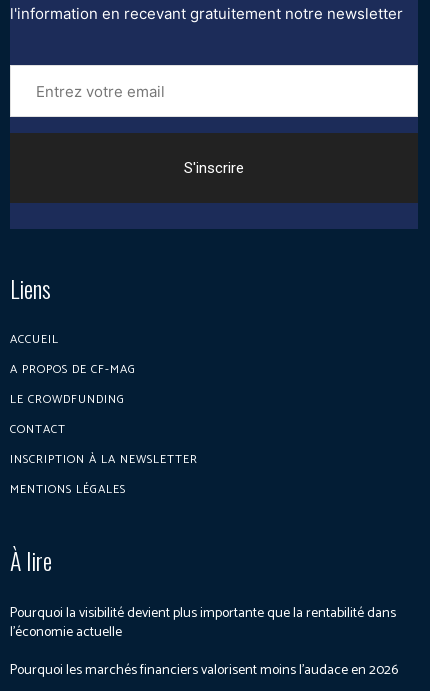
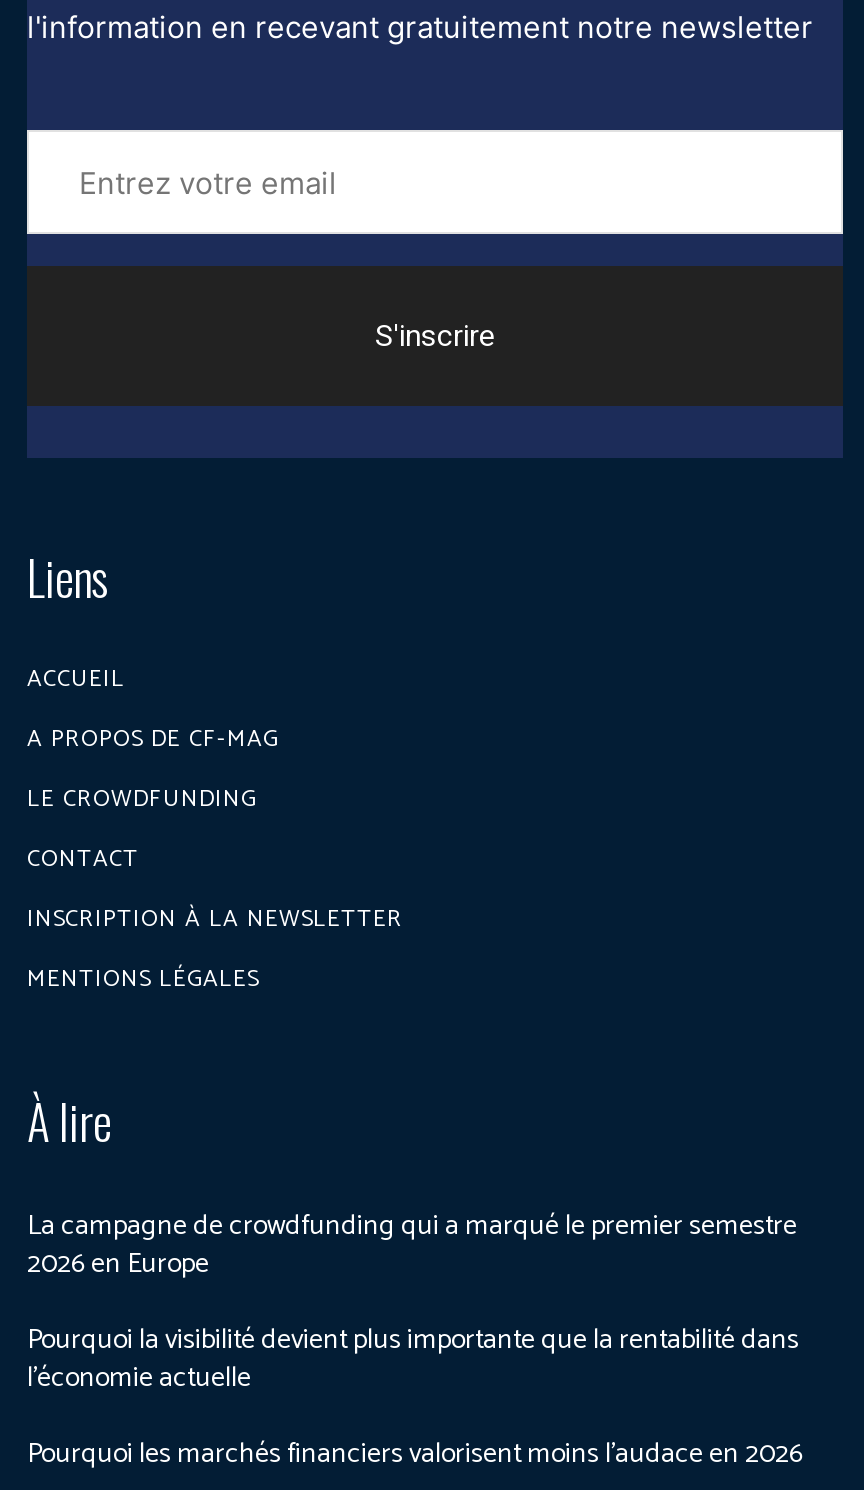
+ La campagne de crowdfunding qui a marqué le premier semestre
+ 2026 en Europe
